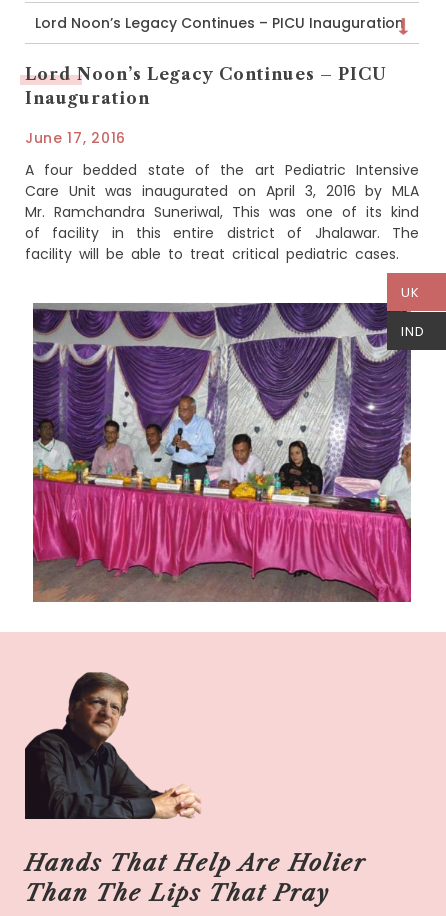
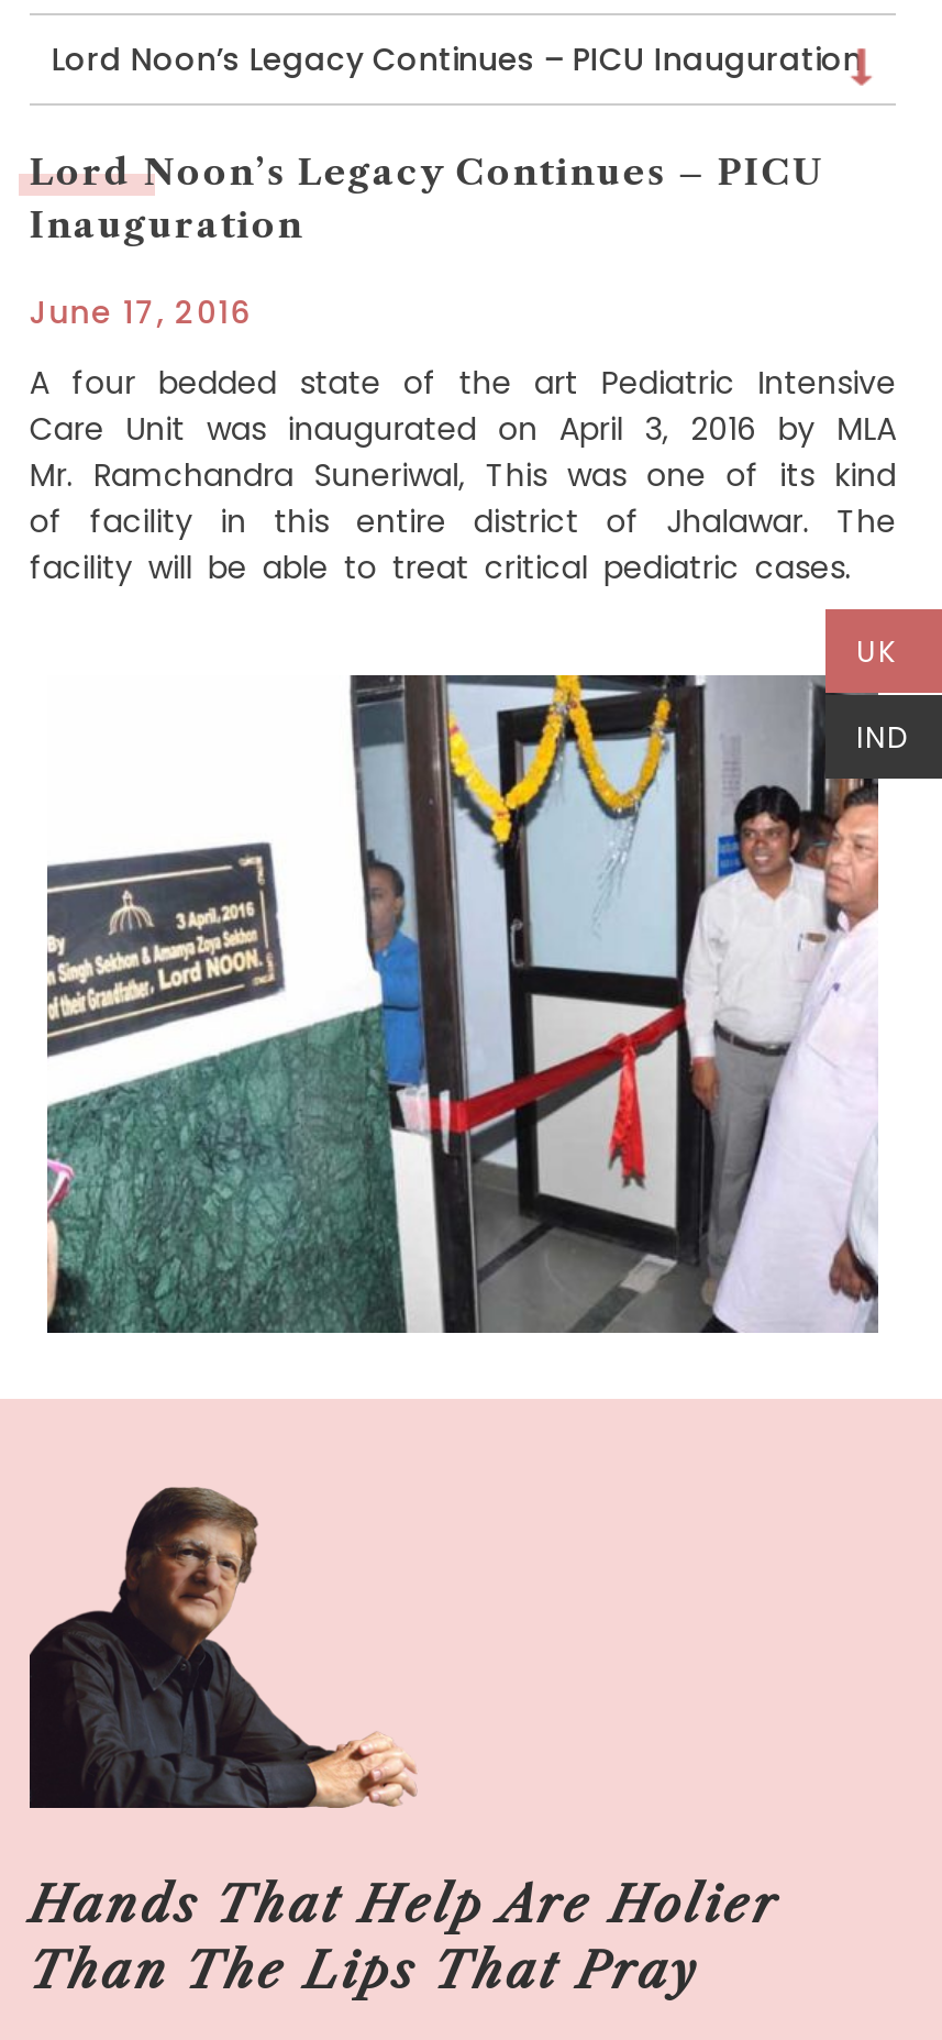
- [image]
+ [image]
